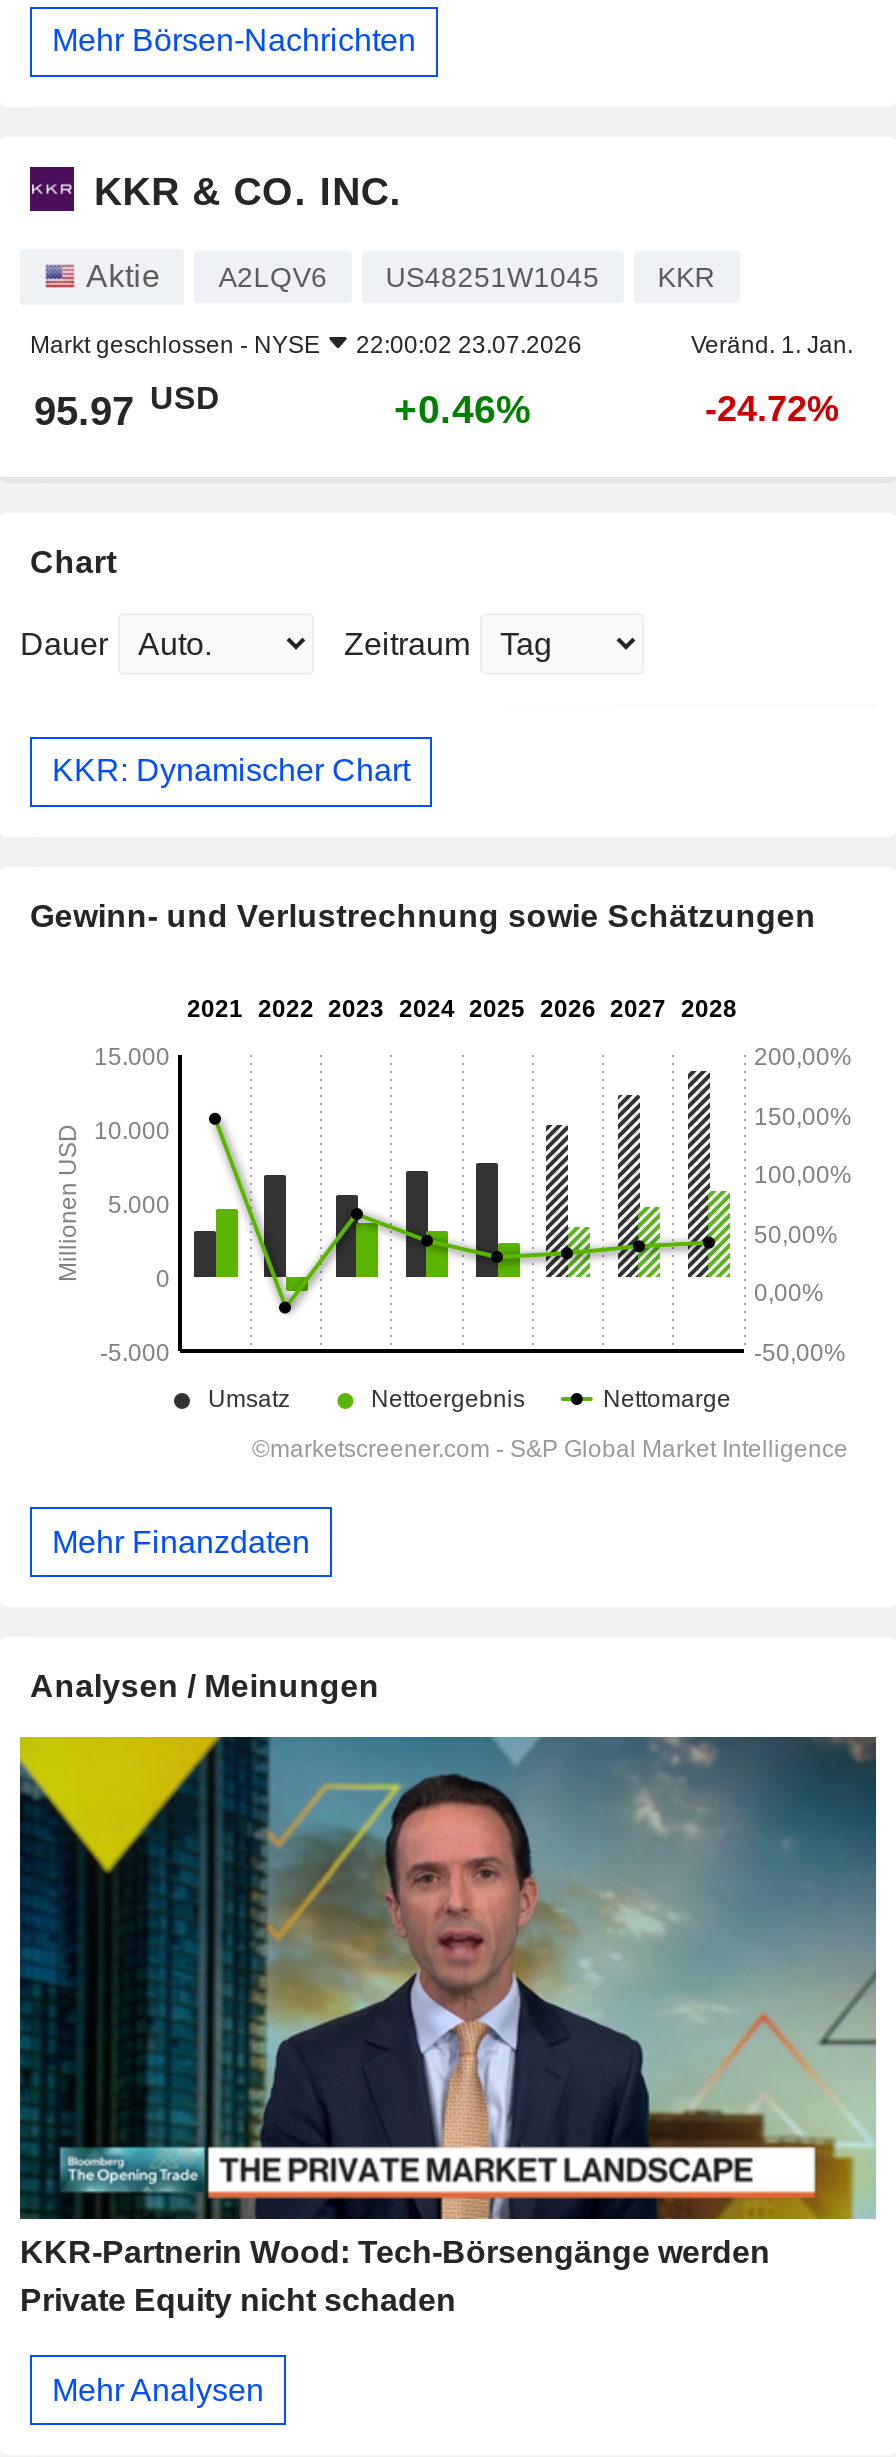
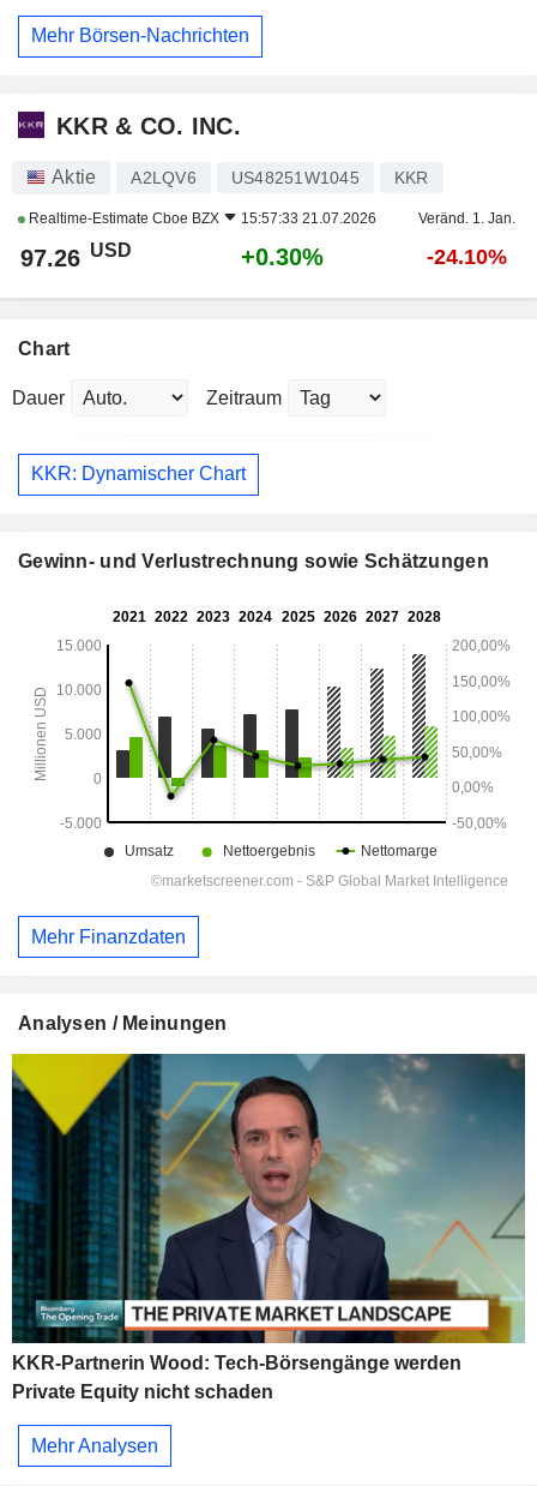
- Markt geschlossen - NYSE
- 22:00:02 23.07.2026
+ Realtime-Estimate Cboe BZX
+ 15:57:33 21.07.2026

- 95.97 USD
+ 97.26 USD

- +0.46%
+ +0.30%

- -24.72%
+ -24.10%
